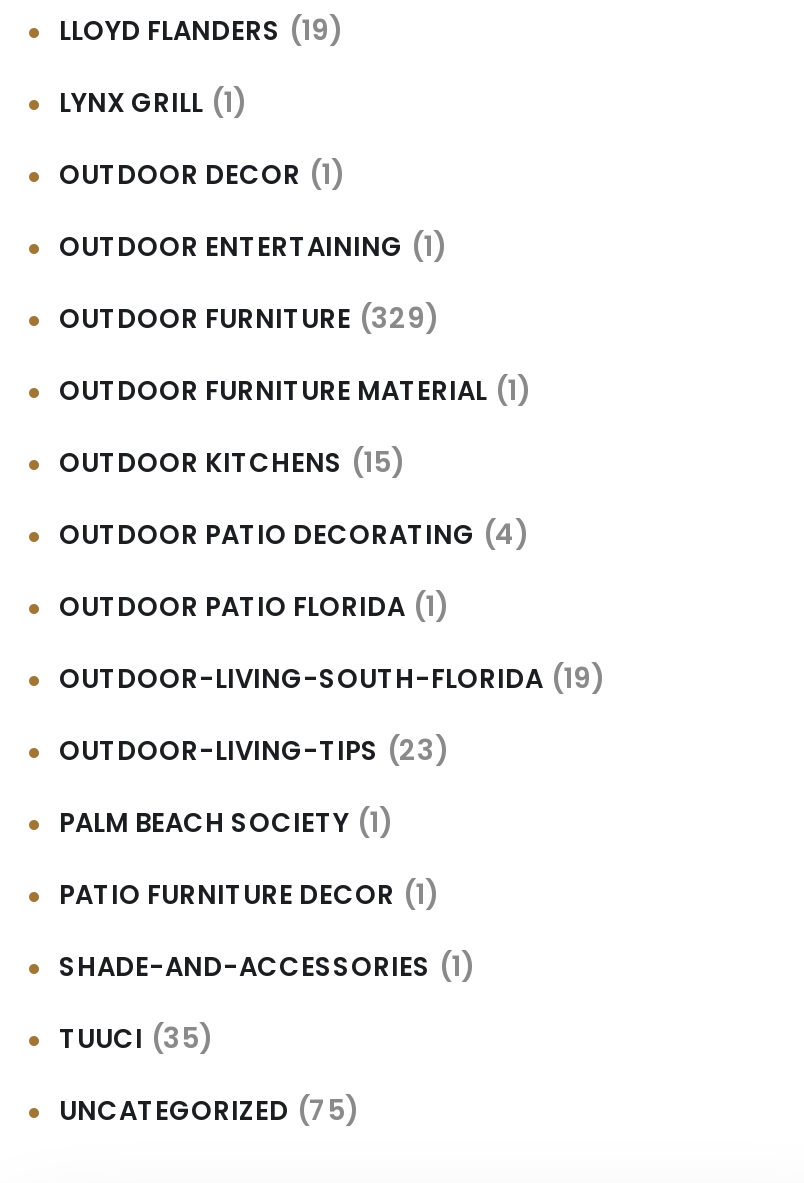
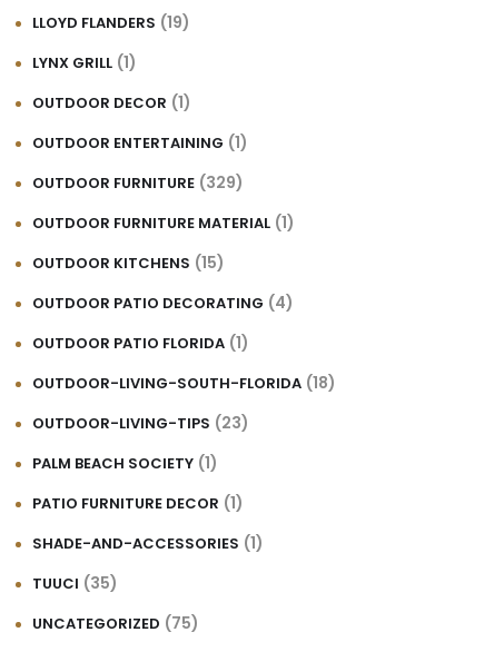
- OUTDOOR-LIVING-SOUTH-FLORIDA (19)
+ OUTDOOR-LIVING-SOUTH-FLORIDA (18)
